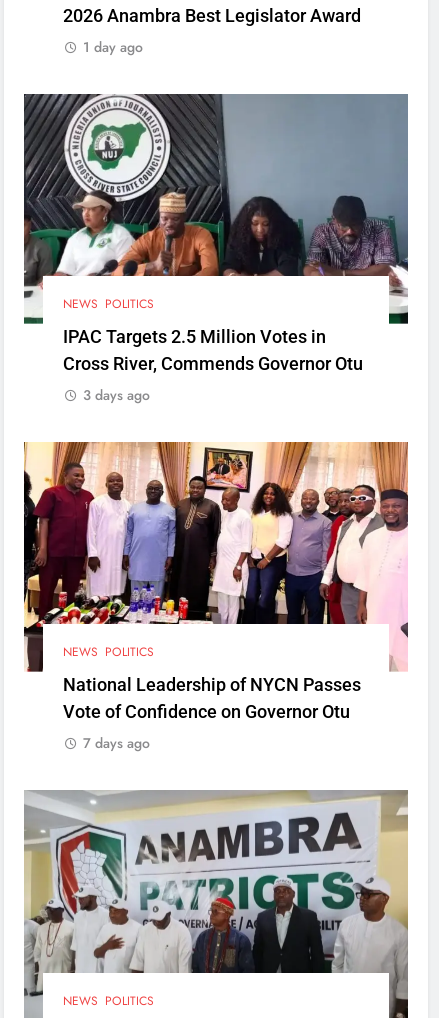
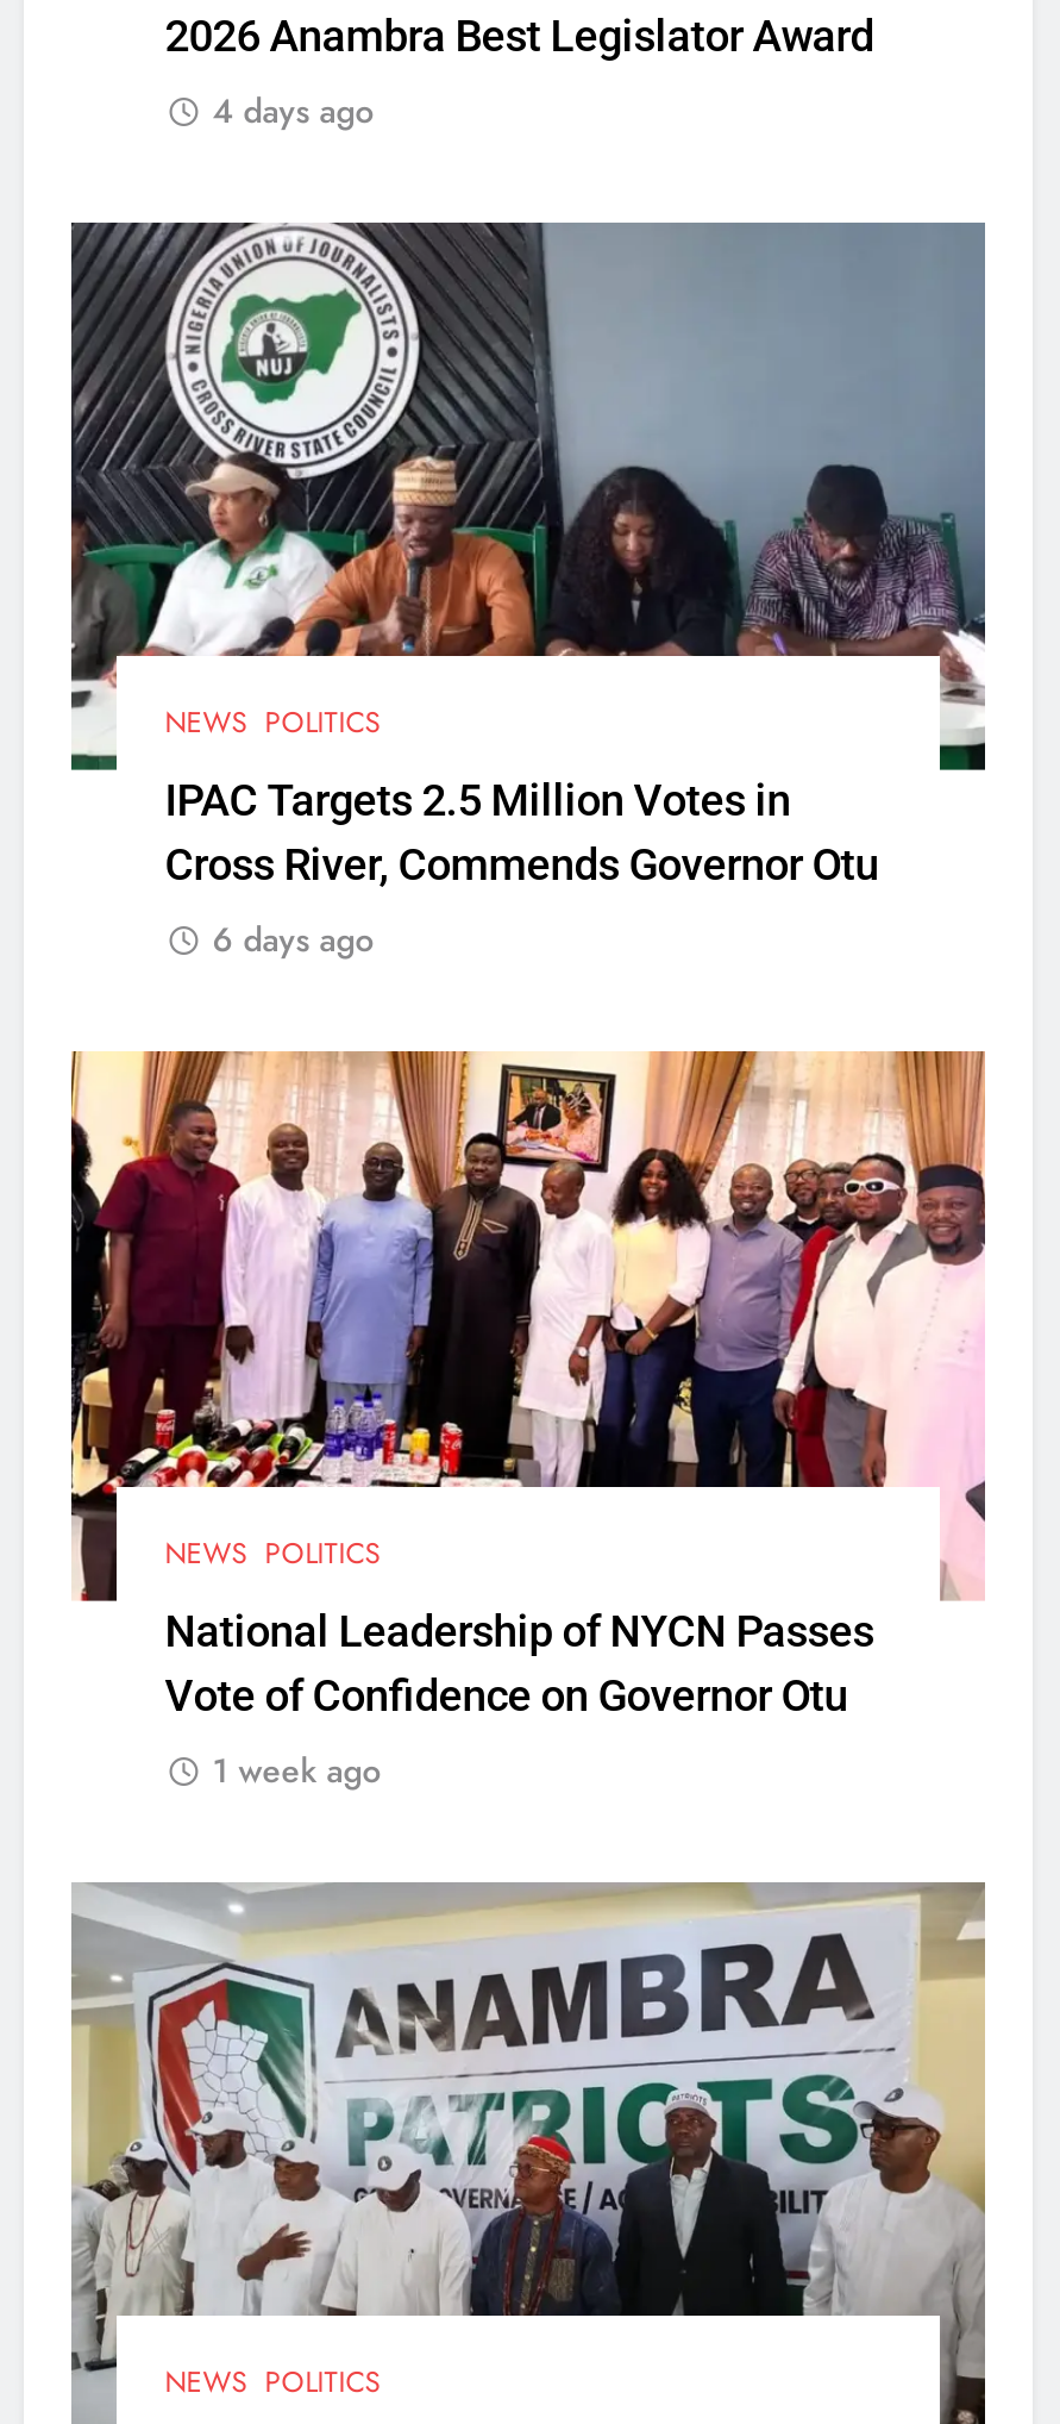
- 1 day ago
+ 4 days ago

- 3 days ago
+ 6 days ago

- 7 days ago
+ 1 week ago
